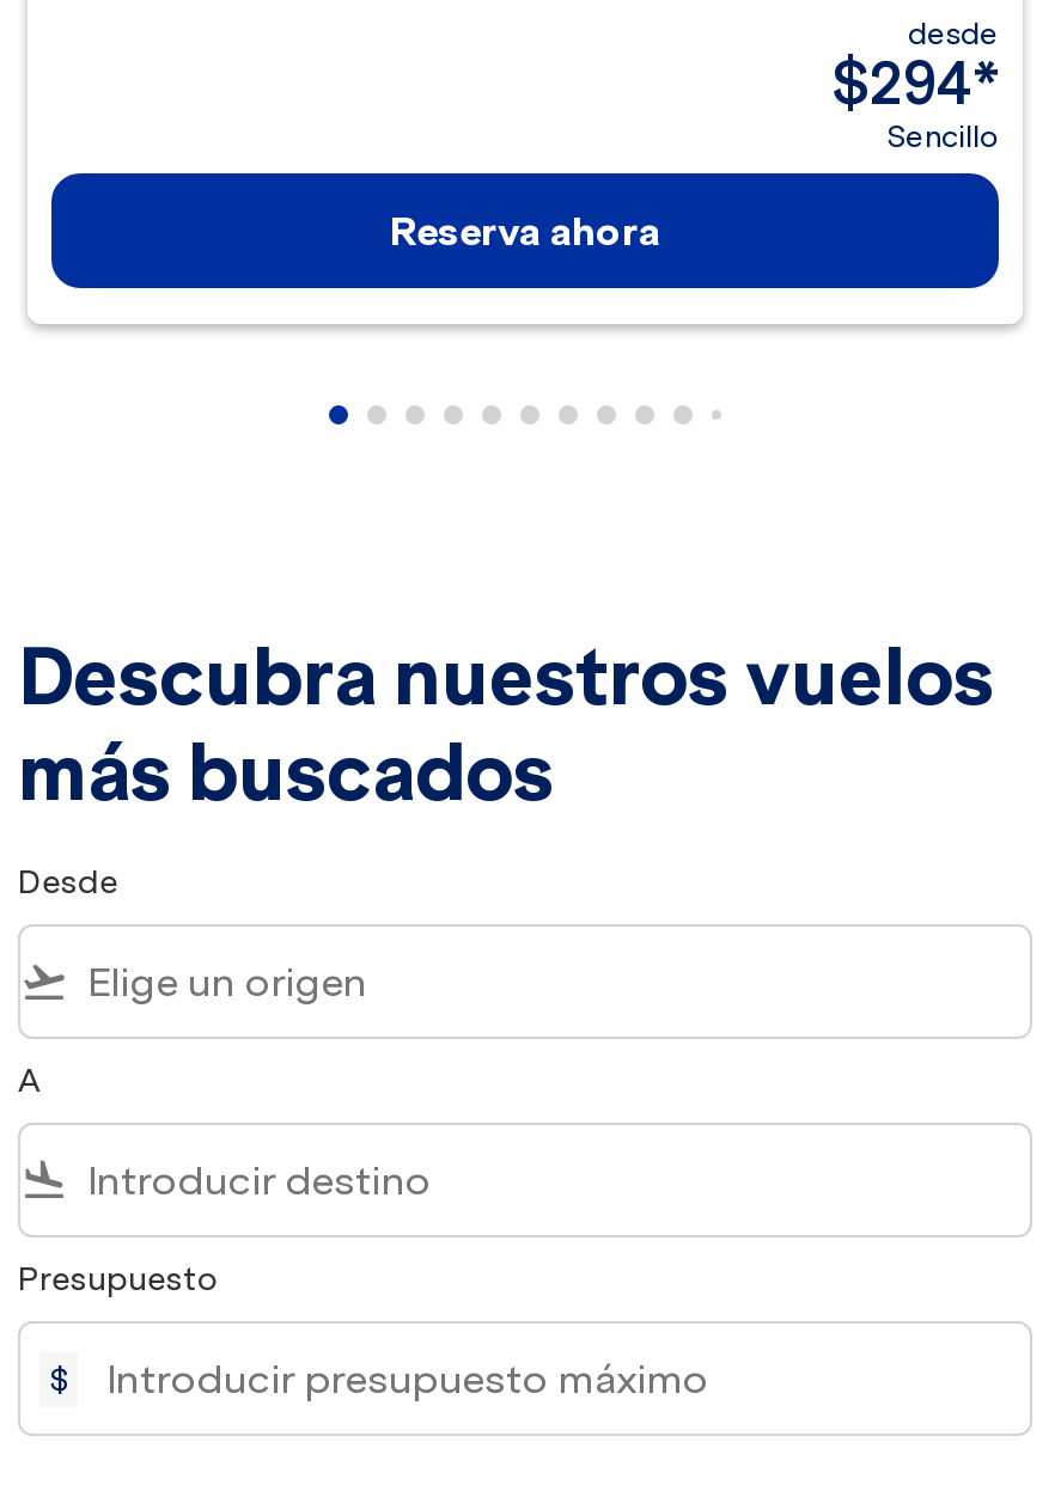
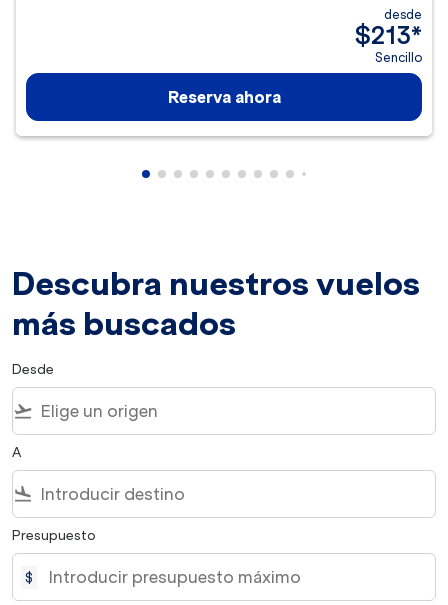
- $294*
+ $213*
